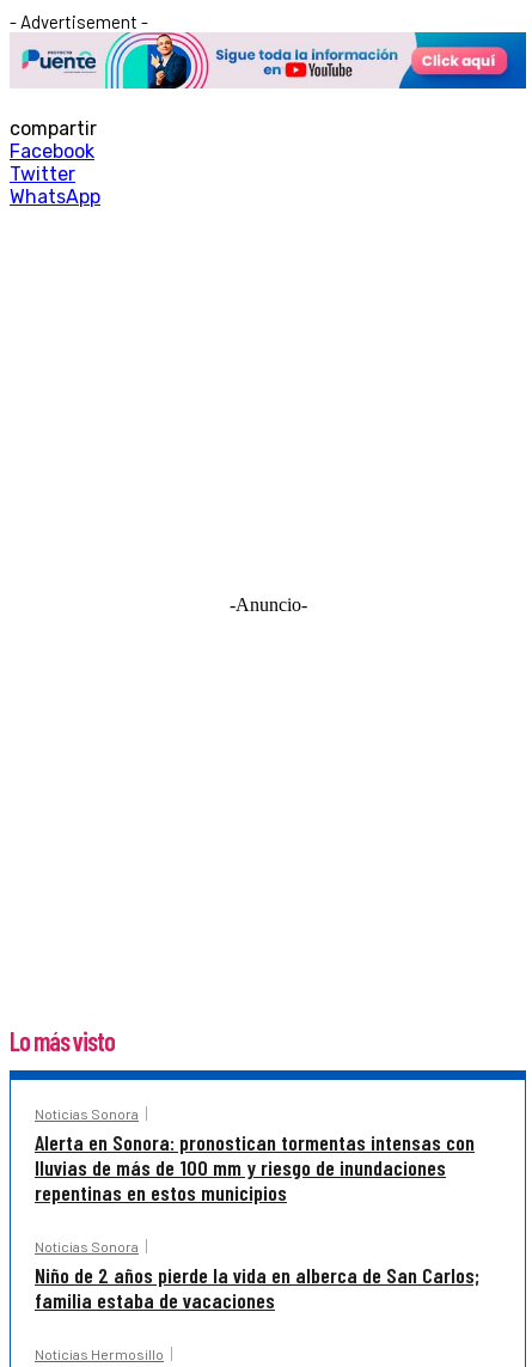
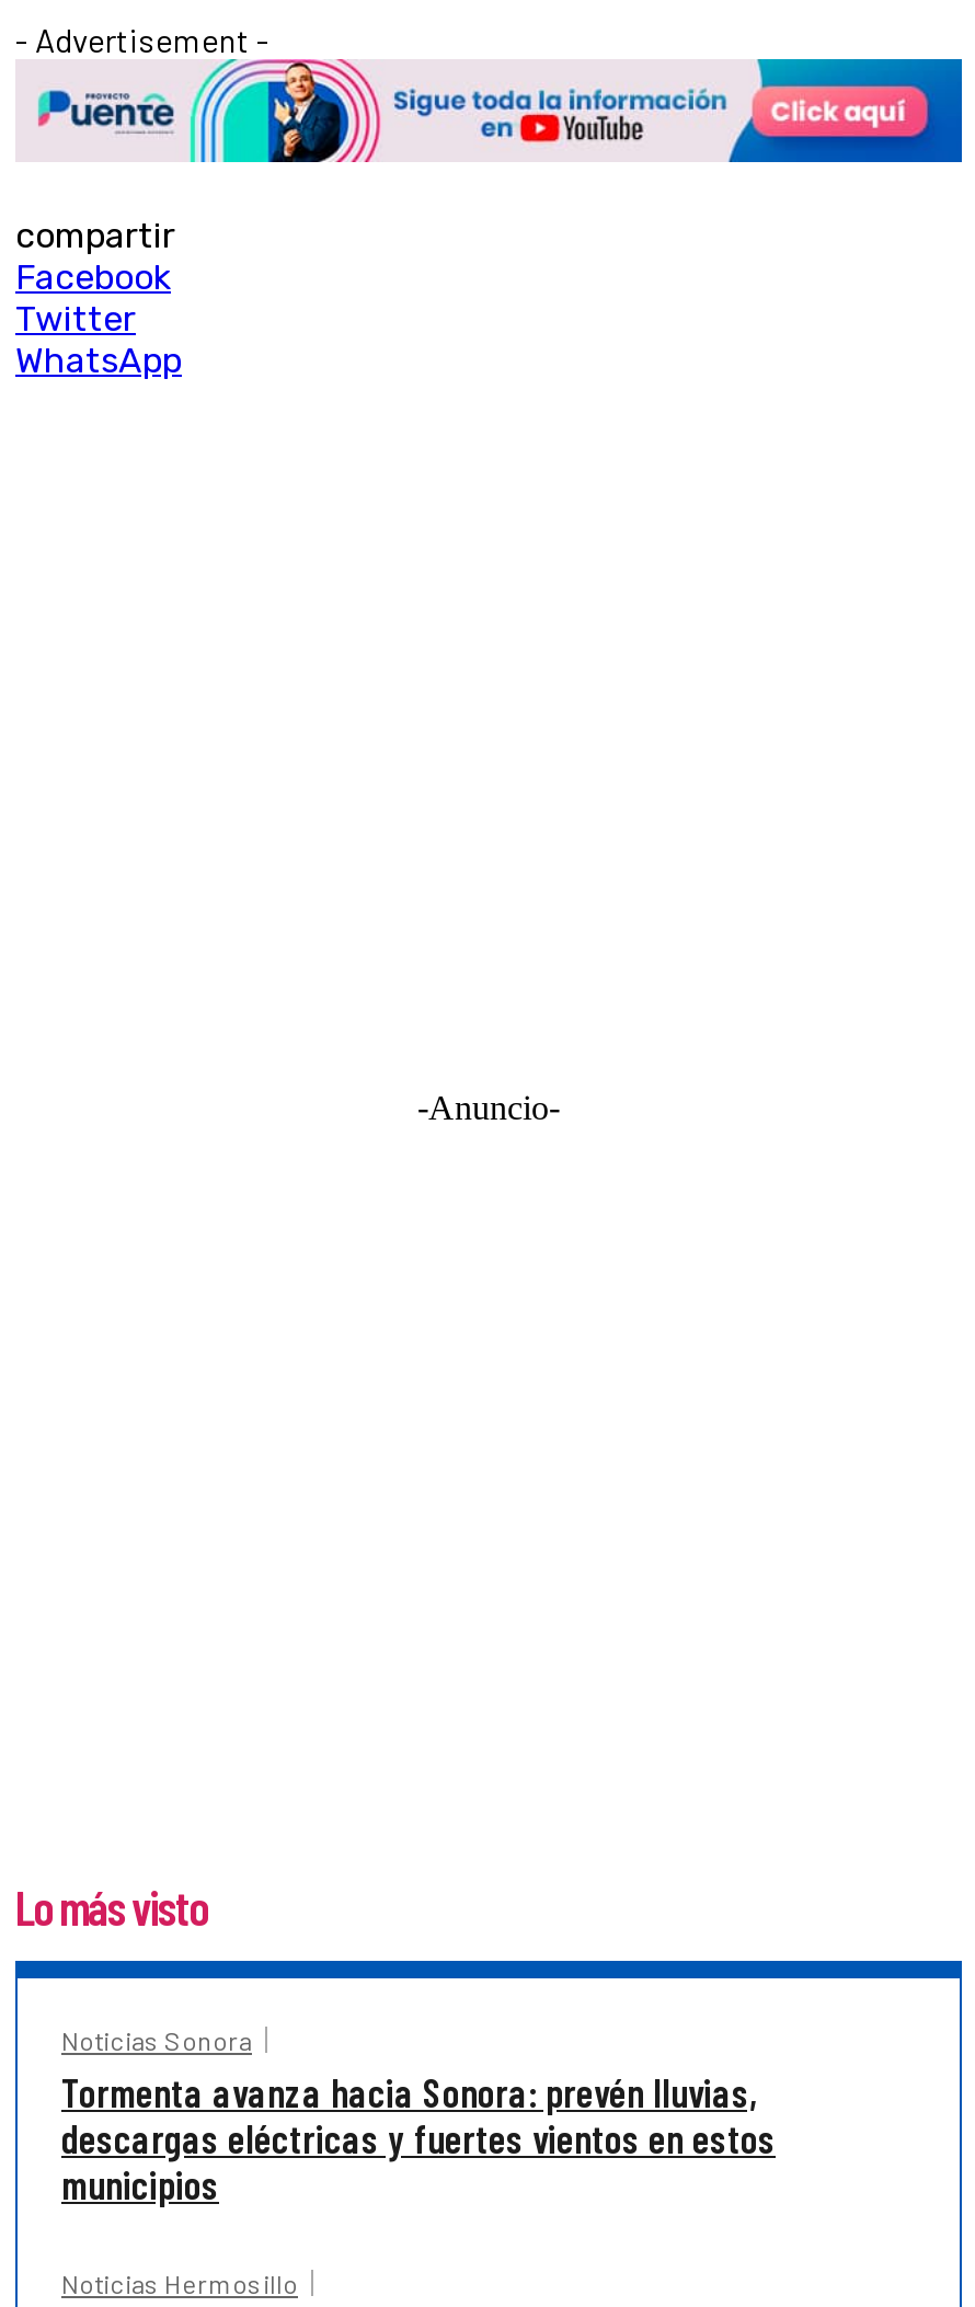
- Alerta en Sonora: pronostican tormentas intensas con
- lluvias de más de 100 mm y riesgo de inundaciones
- repentinas en estos municipios
- Noticias Sonora
- Niño de 2 años pierde la vida en alberca de San Carlos;
- familia estaba de vacaciones
+ Tormenta avanza hacia Sonora: prevén lluvias,
+ descargas eléctricas y fuertes vientos en estos
+ municipios
